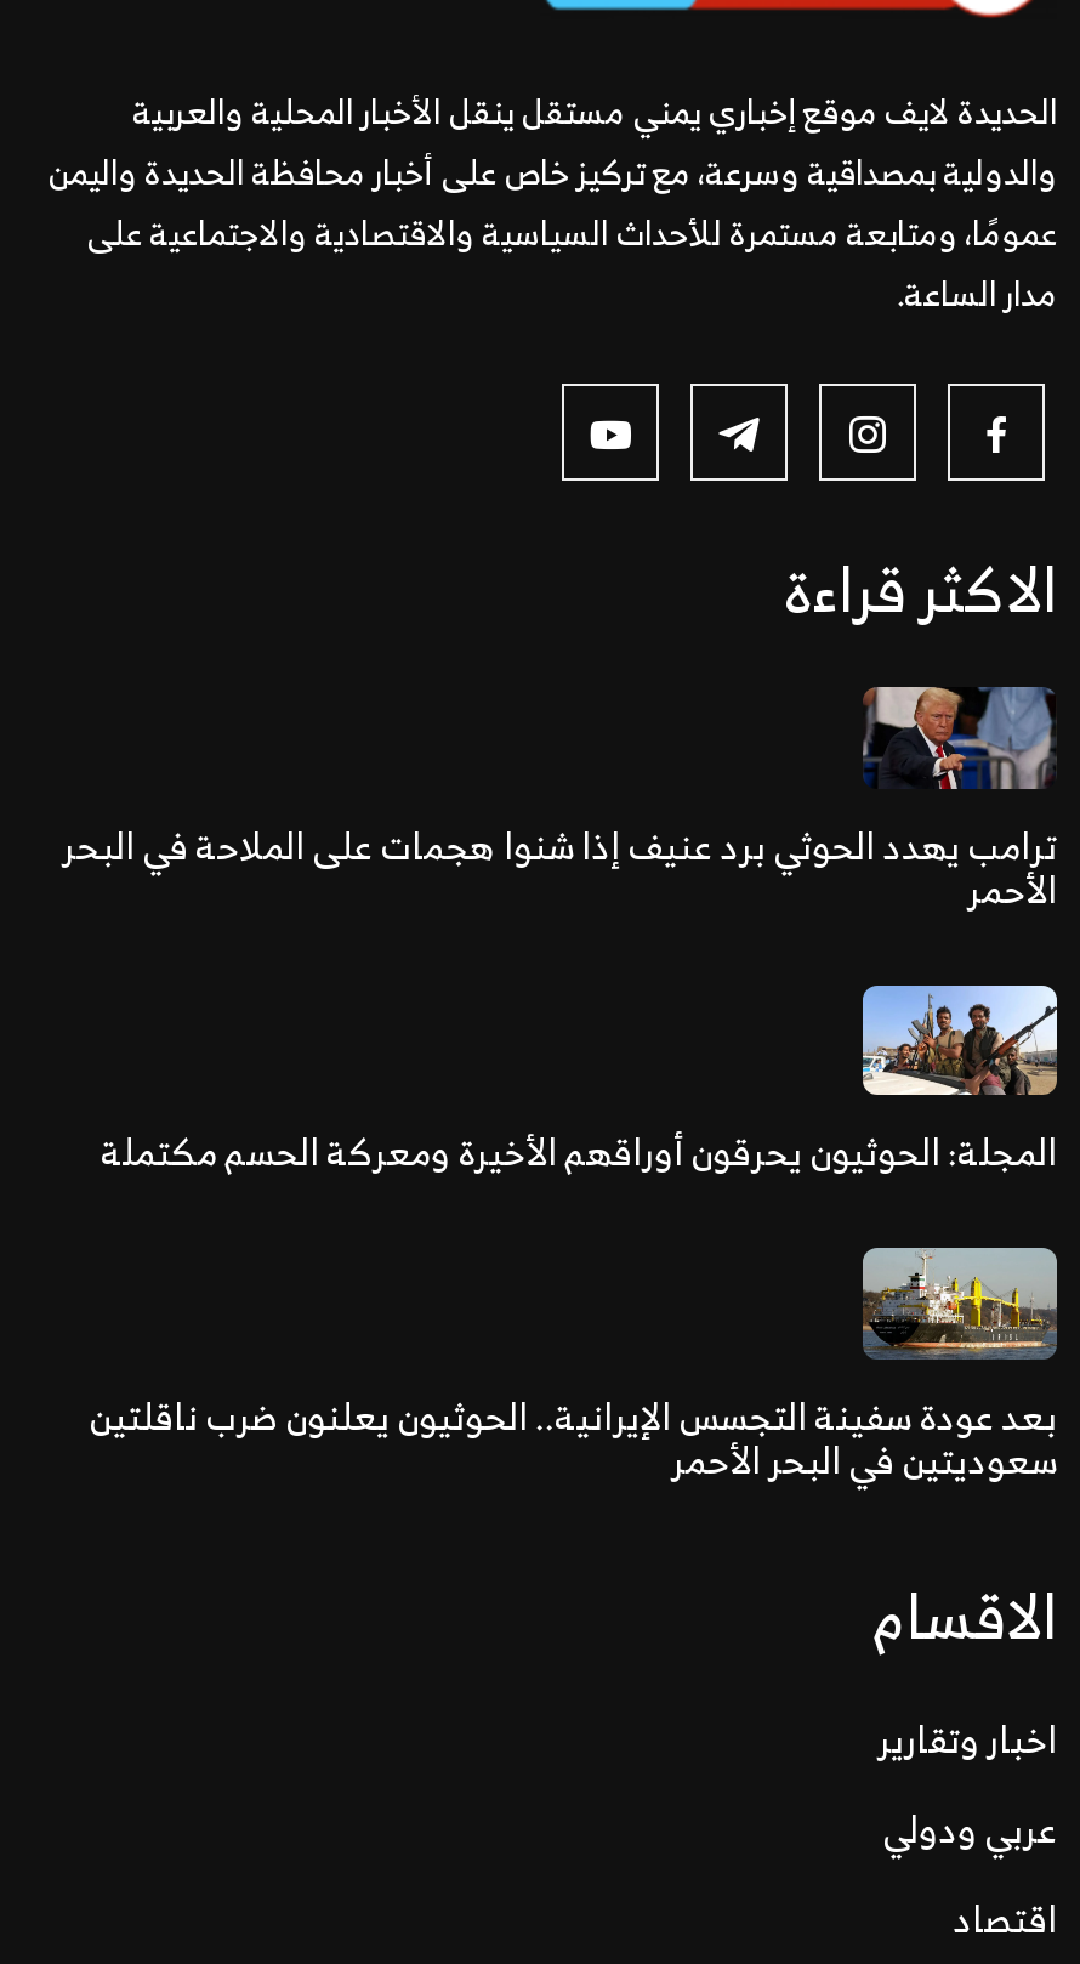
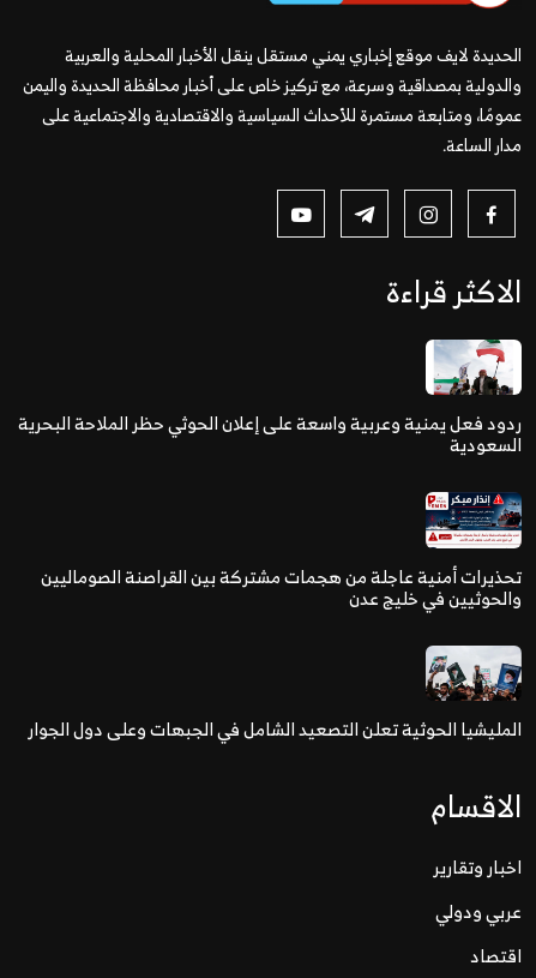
- [image]
- ترامب يهدد الحوثي برد عنيف إذا شنوا هجمات على الملاحة في البحر
- الأحمر
+ [image]
+ ردود فعل يمنية وعربية واسعة على إعلان الحوثي حظر الملاحة البحرية
+ السعودية

- [image]
- المجلة: الحوثيون يحرقون أوراقهم الأخيرة ومعركة الحسم مكتملة
+ [image]
+ تحذيرات أمنية عاجلة من هجمات مشتركة بين القراصنة الصوماليين
+ والحوثيين في خليج عدن

- [image]
- بعد عودة سفينة التجسس الإيرانية.. الحوثيون يعلنون ضرب ناقلتين
- سعوديتين في البحر الأحمر
+ [image]
+ المليشيا الحوثية تعلن التصعيد الشامل في الجبهات وعلى دول الجوار
